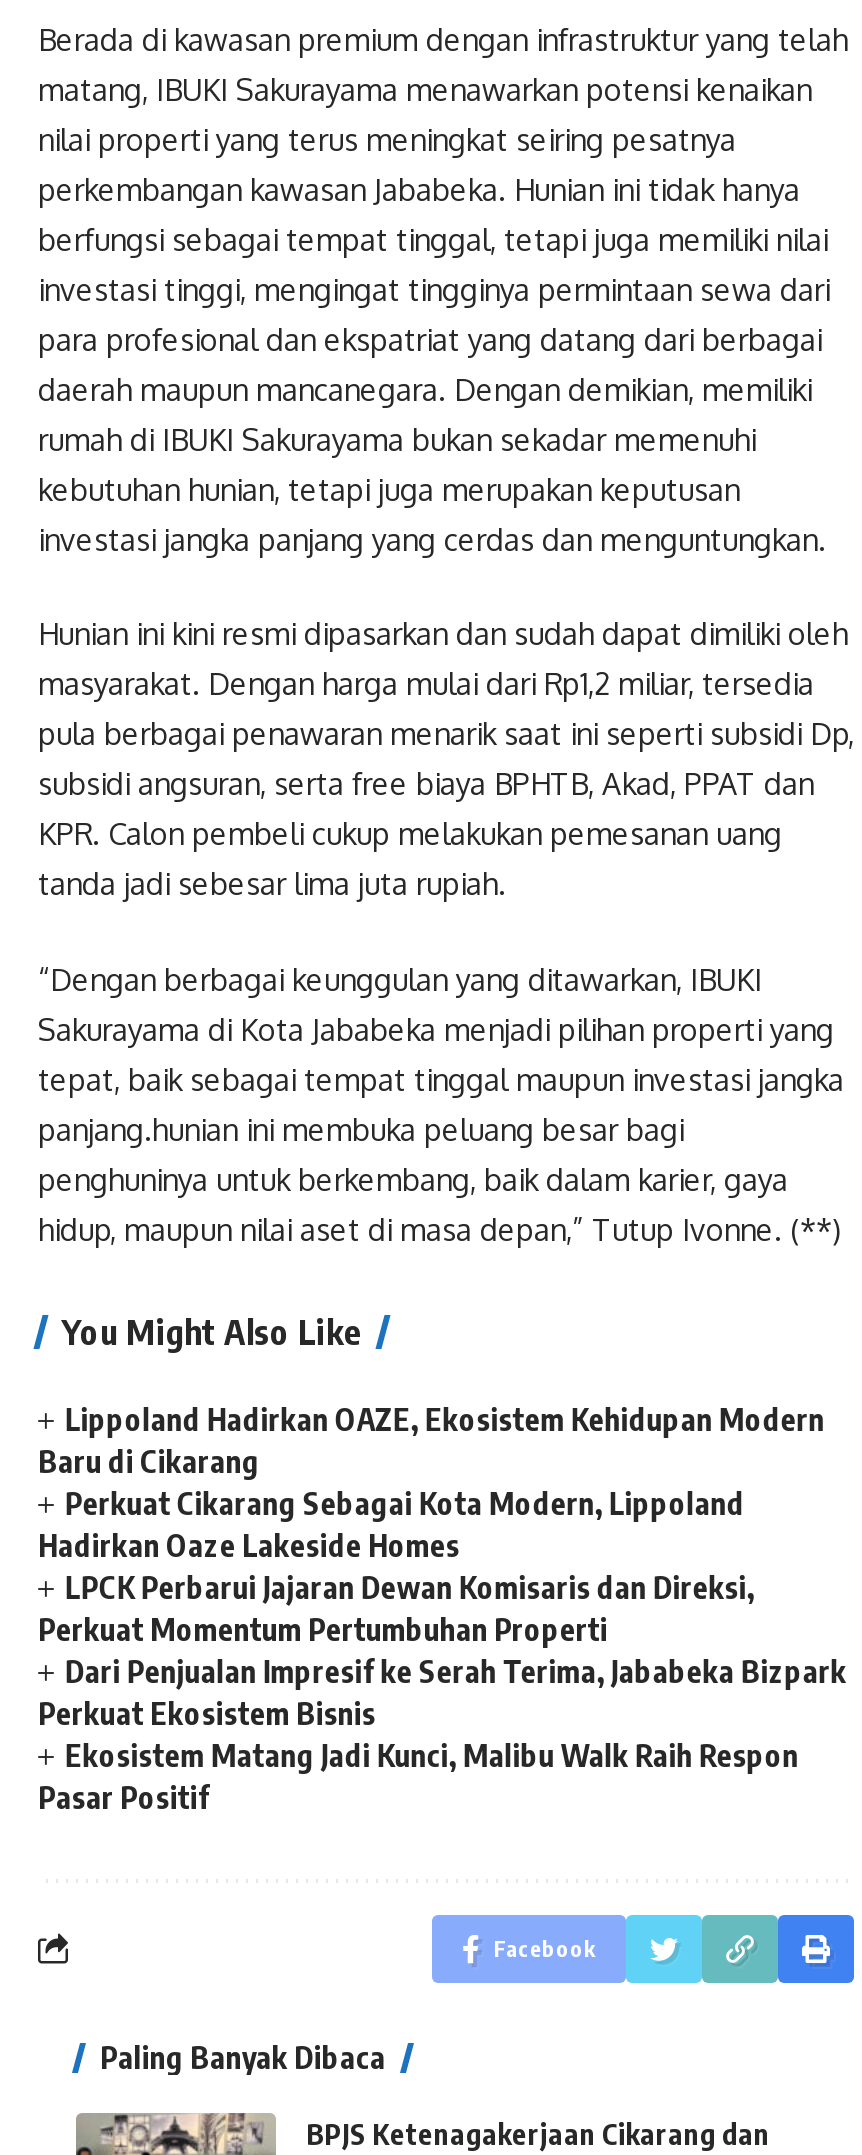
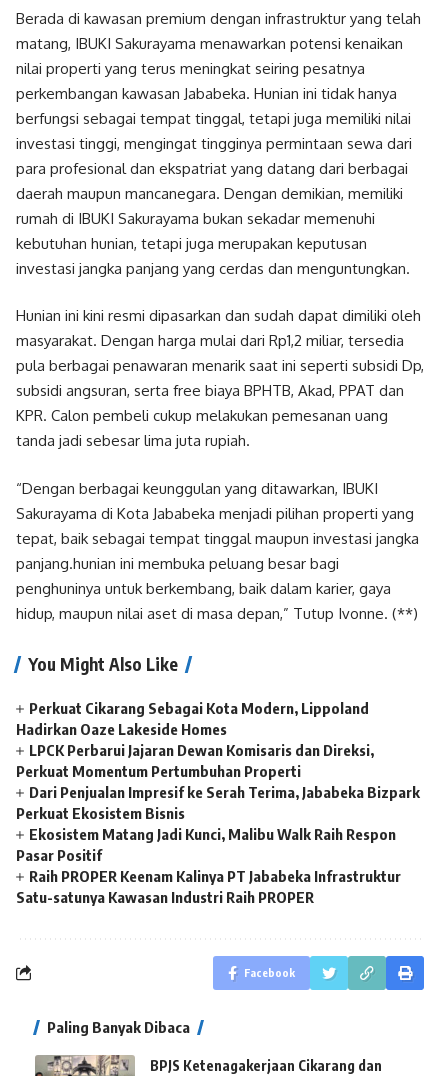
- Lippoland Hadirkan OAZE, Ekosistem Kehidupan Modern
- Baru di Cikarang

moved up: Perkuat Cikarang Sebagai Kota Modern, Lippoland | Hadirkan Oaze Lakeside Homes | LPCK Perbarui Jajaran Dewan Komisaris dan Direksi, | Perkuat Momentum Pertumbuhan Properti | Dari Penjualan Impresif ke Serah Terima, Jababeka Bizpark | Perkuat Ekosistem Bisnis | Ekosistem Matang Jadi Kunci, Malibu Walk Raih Respon | Pasar Positif

+ Raih PROPER Keenam Kalinya PT Jababeka Infrastruktur
+ Satu-satunya Kawasan Industri Raih PROPER
